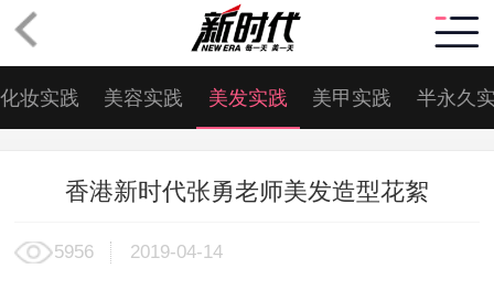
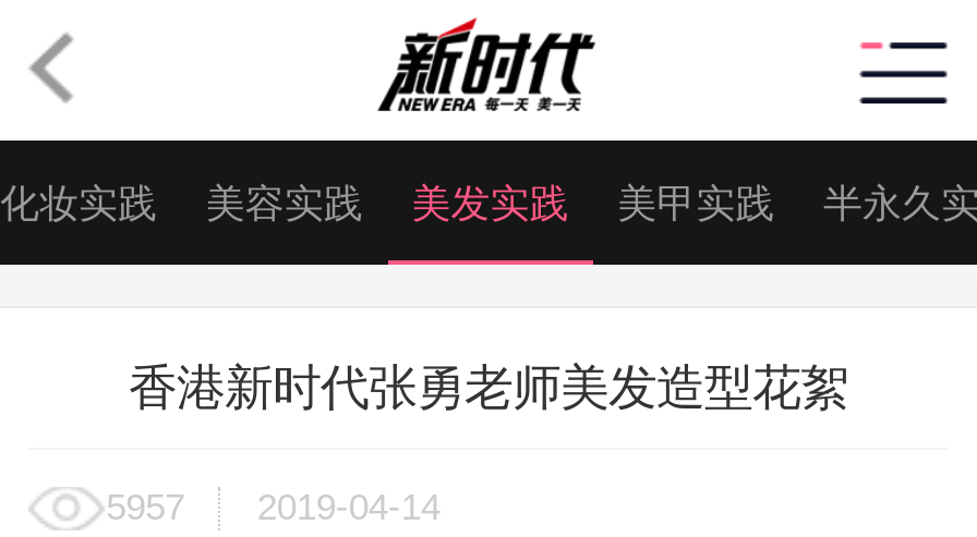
- 5956 2019-04-14
+ 5957 2019-04-14
